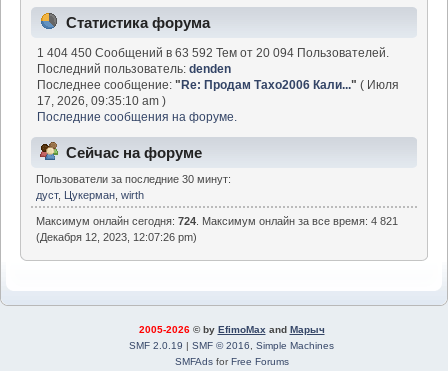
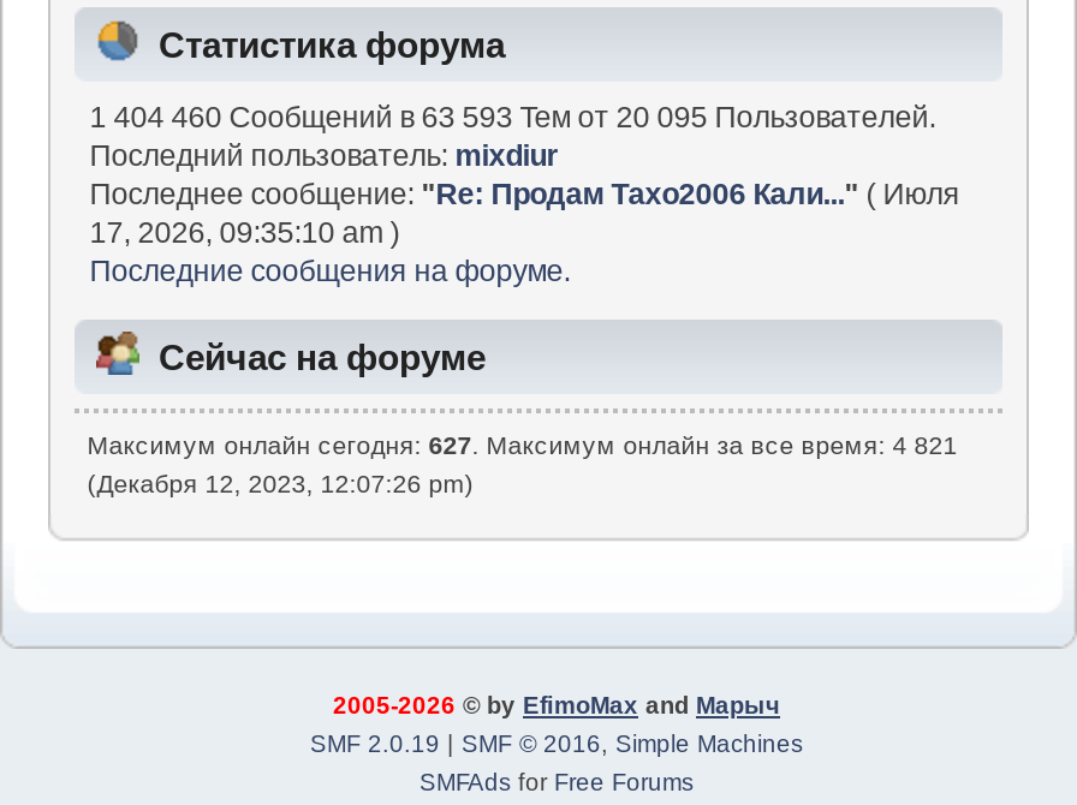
- 1 404 450 Сообщений в 63 592 Тем от 20 094 Пользователей.
+ 1 404 460 Сообщений в 63 593 Тем от 20 095 Пользователей.

- Последний пользователь: denden
+ Последний пользователь: mixdiur

- Пользователи за последние 30 минут:
- дуст, Цукерман, wirth
- Максимум онлайн сегодня: 724. Максимум онлайн за все время: 4 821
+ Максимум онлайн сегодня: 627. Максимум онлайн за все время: 4 821
